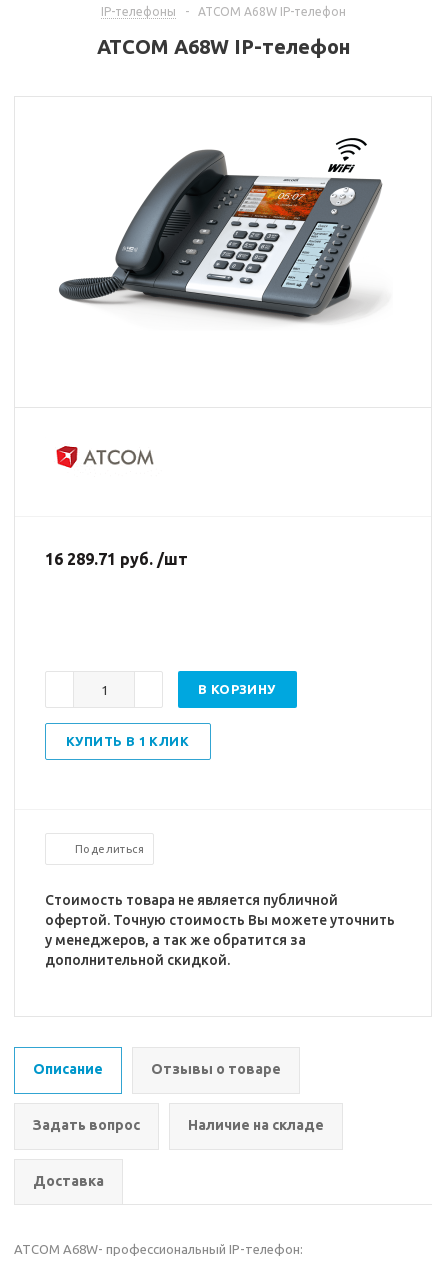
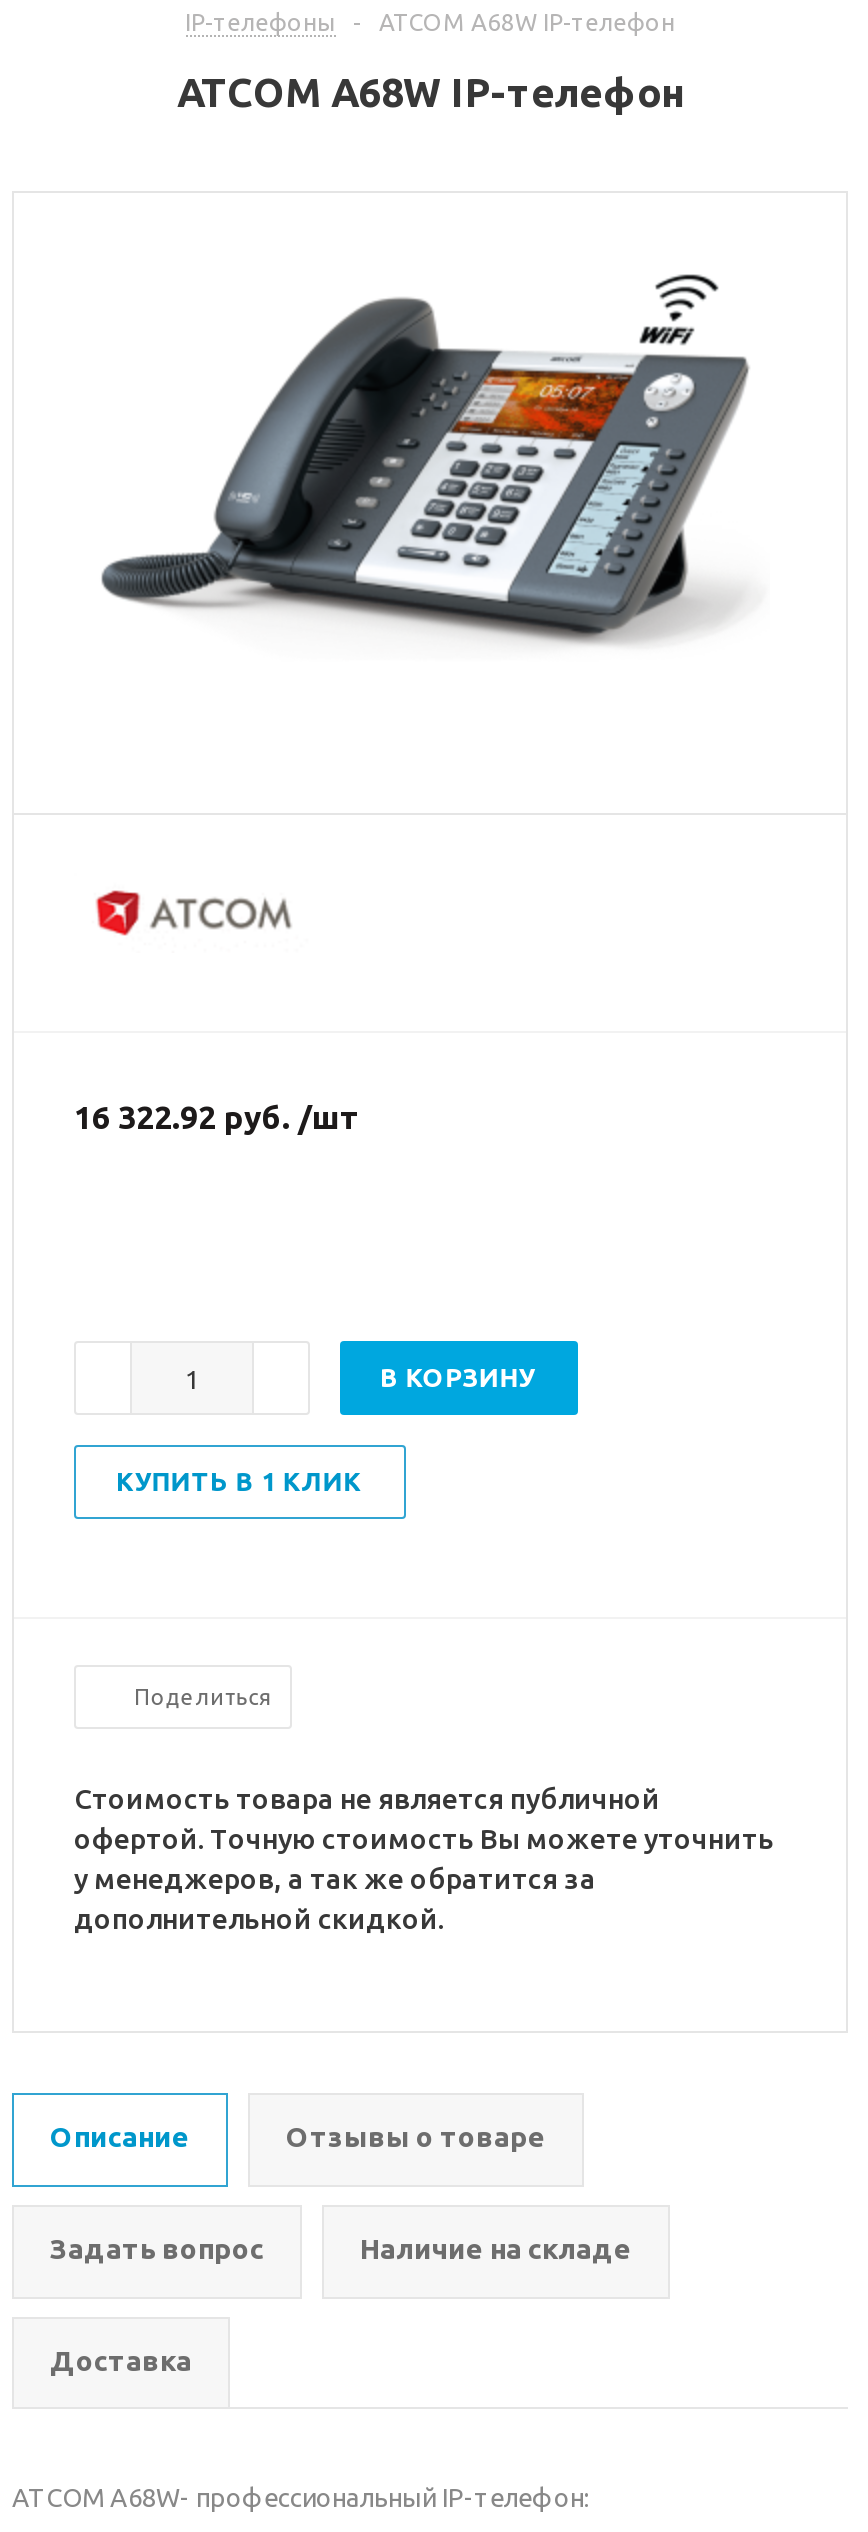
- 16 289.71 руб. /шт
+ 16 322.92 руб. /шт
